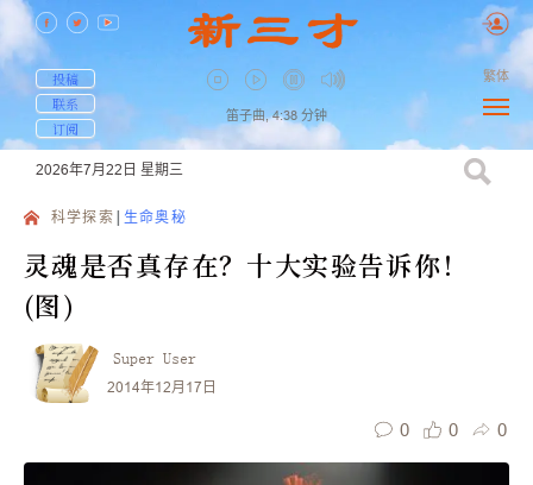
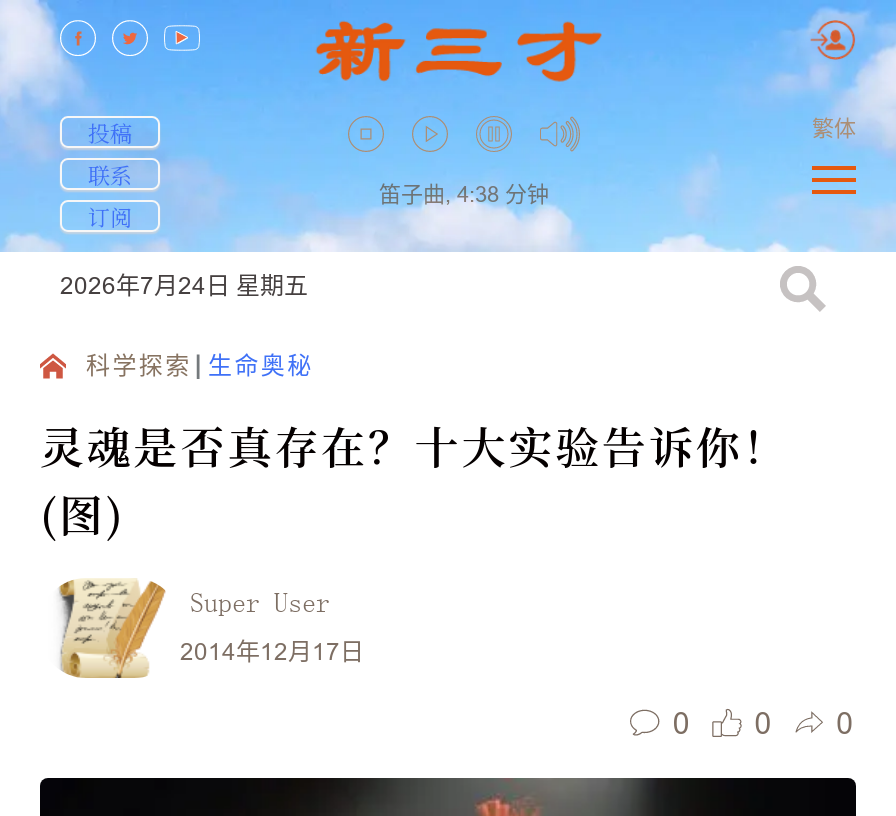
- 2026年7月22日 星期三
+ 2026年7月24日 星期五
